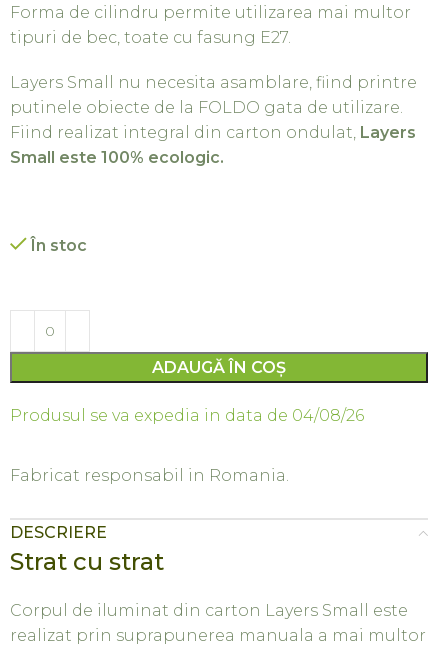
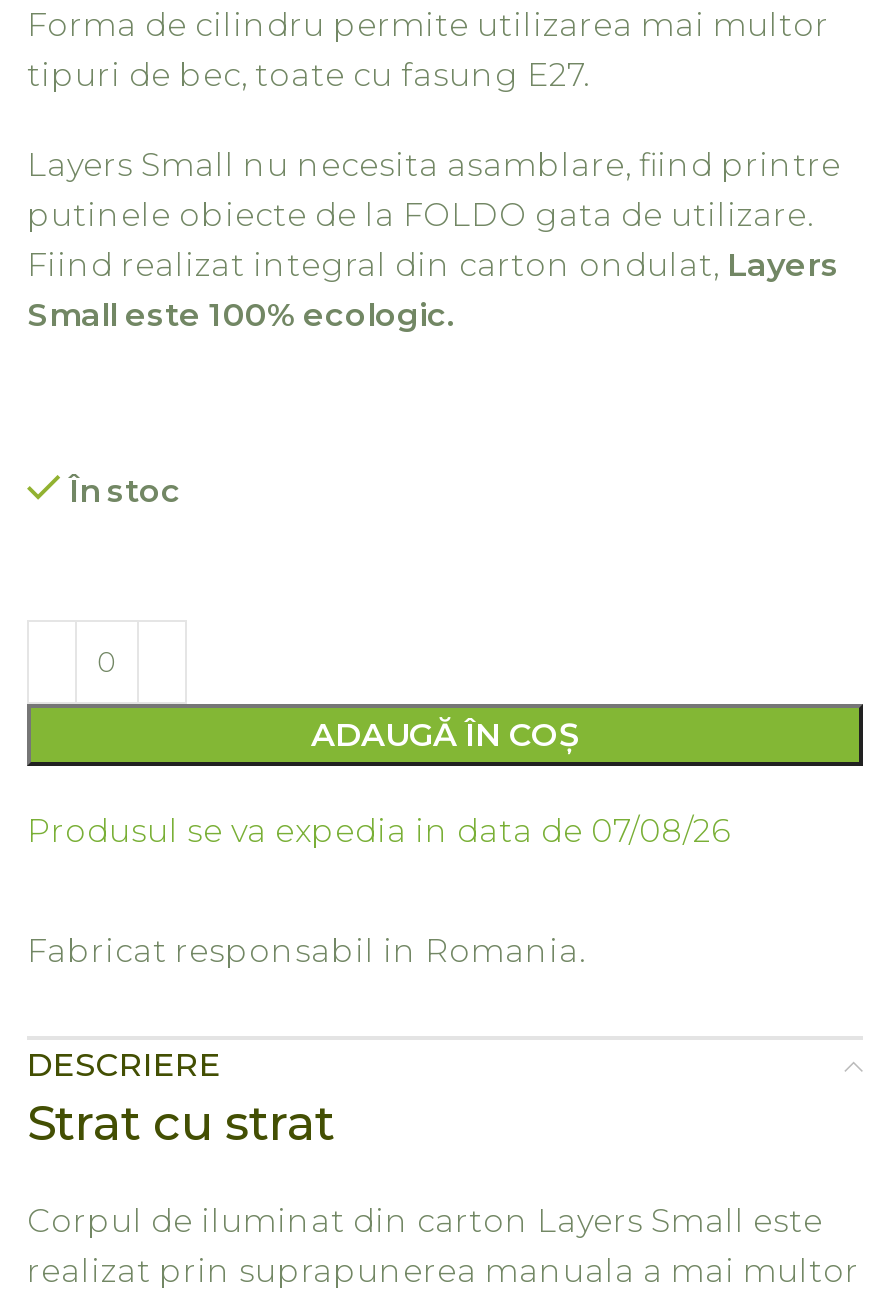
- Produsul se va expedia in data de 04/08/26
+ Produsul se va expedia in data de 07/08/26
